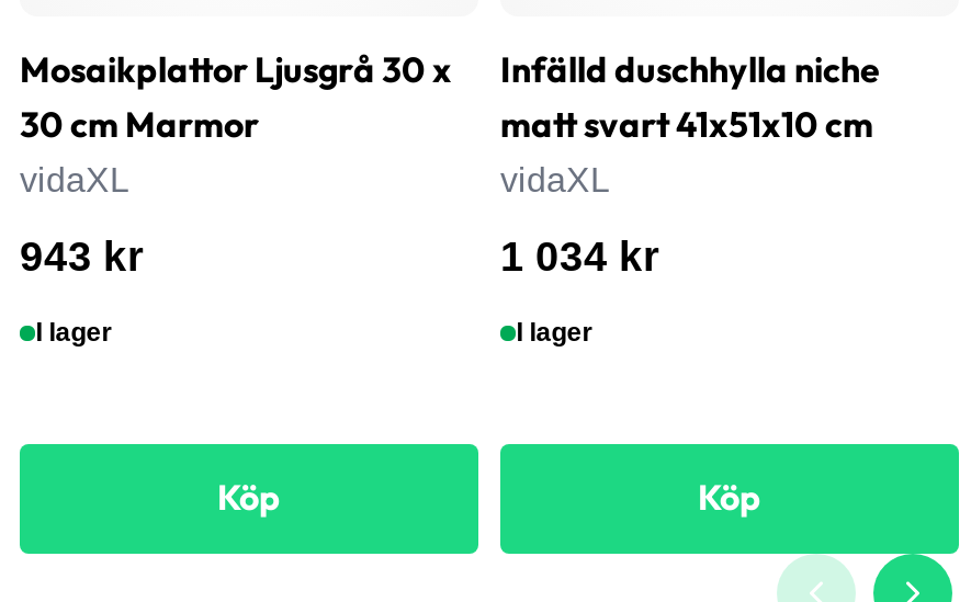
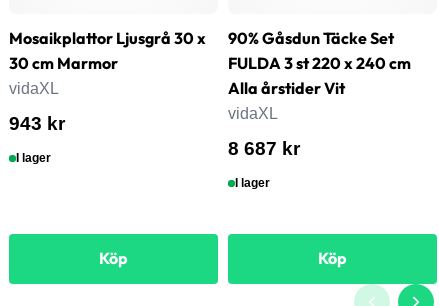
- Infälld duschhylla niche
- matt svart 41x51x10 cm
+ 90% Gåsdun Täcke Set
+ FULDA 3 st 220 x 240 cm
+ Alla årstider Vit

- 1 034 kr
+ 8 687 kr
